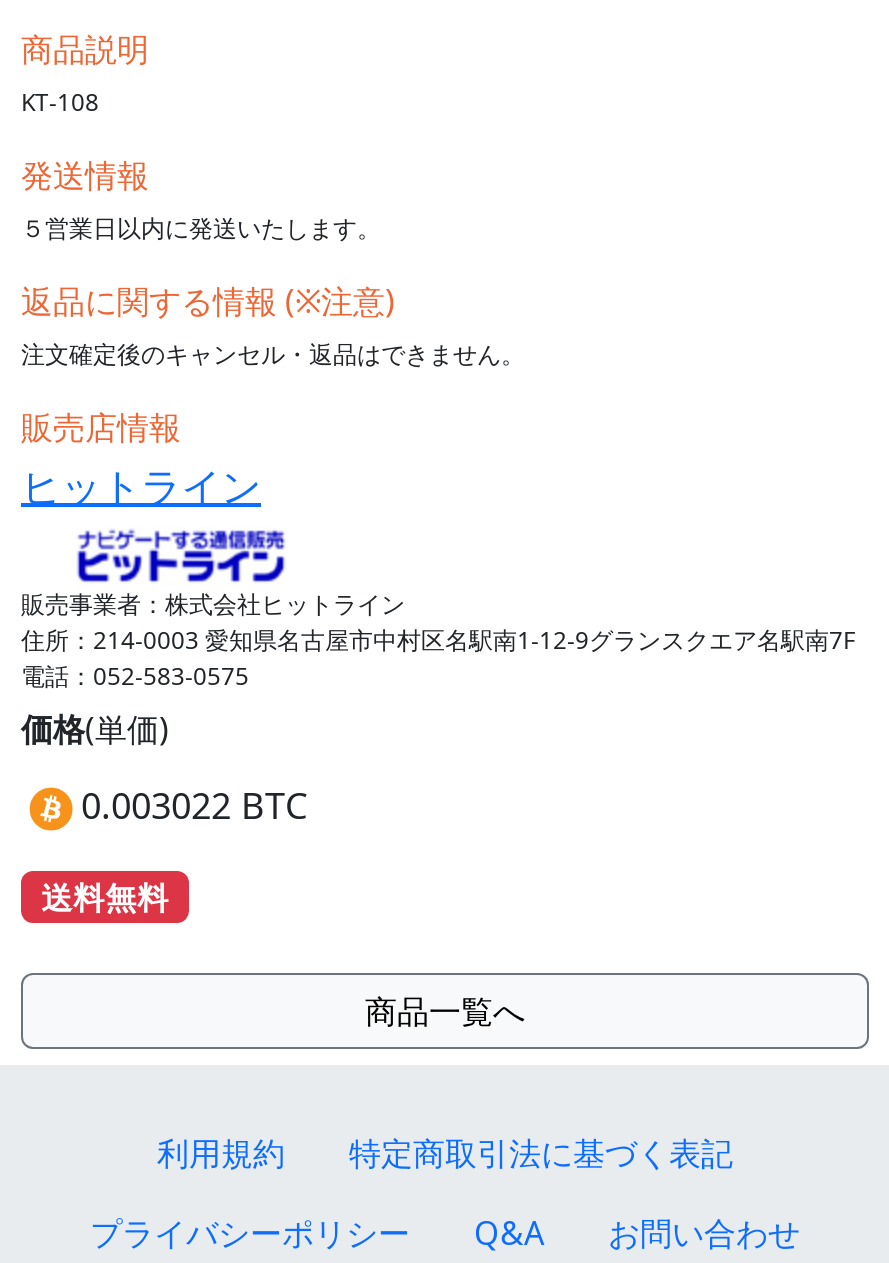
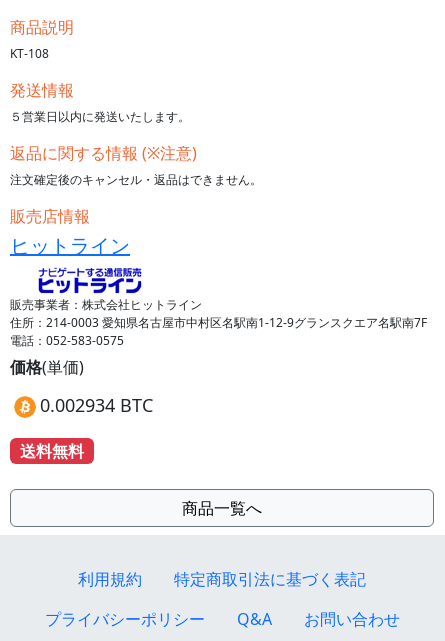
- 0.003022 BTC
+ 0.002934 BTC
